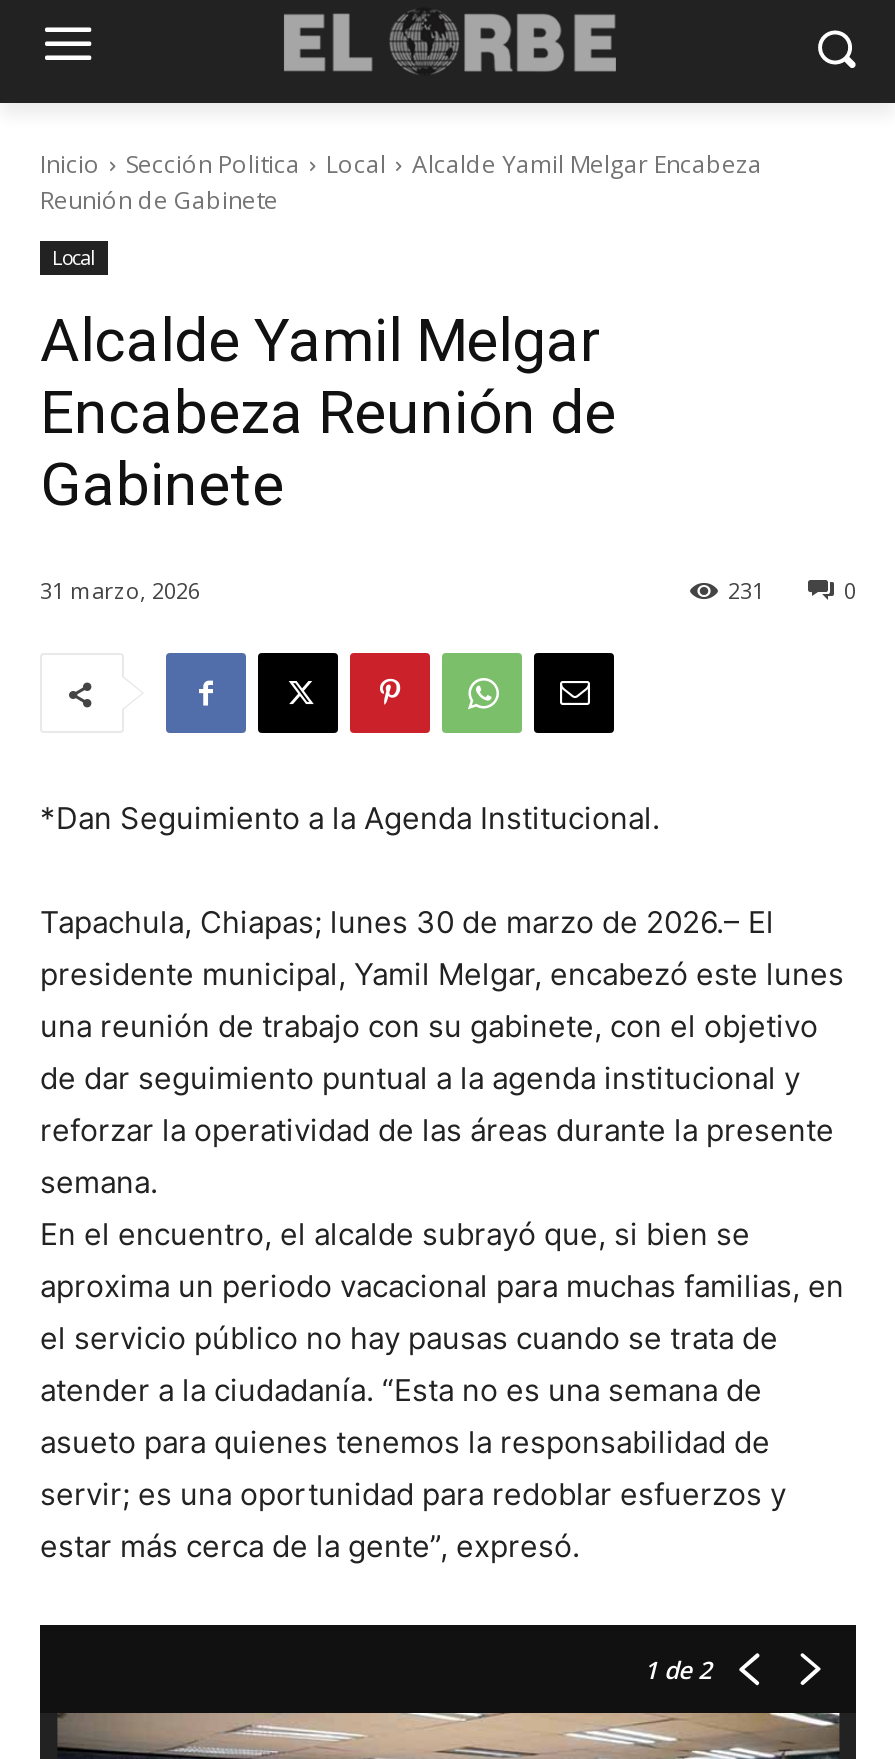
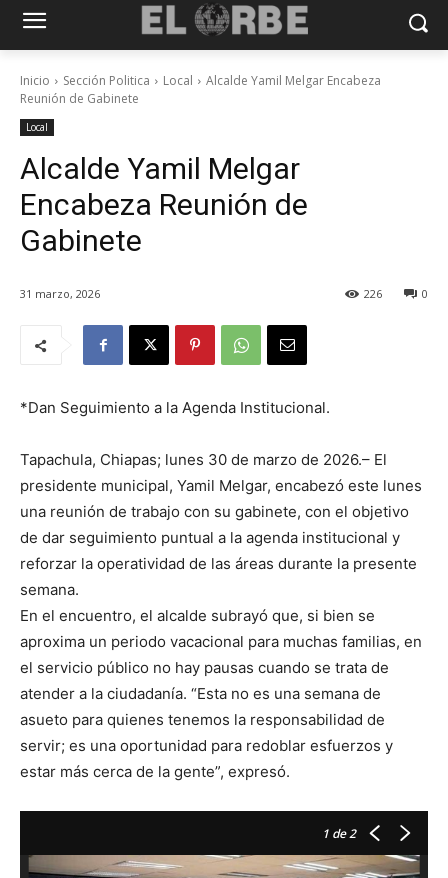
- 231
+ 226
